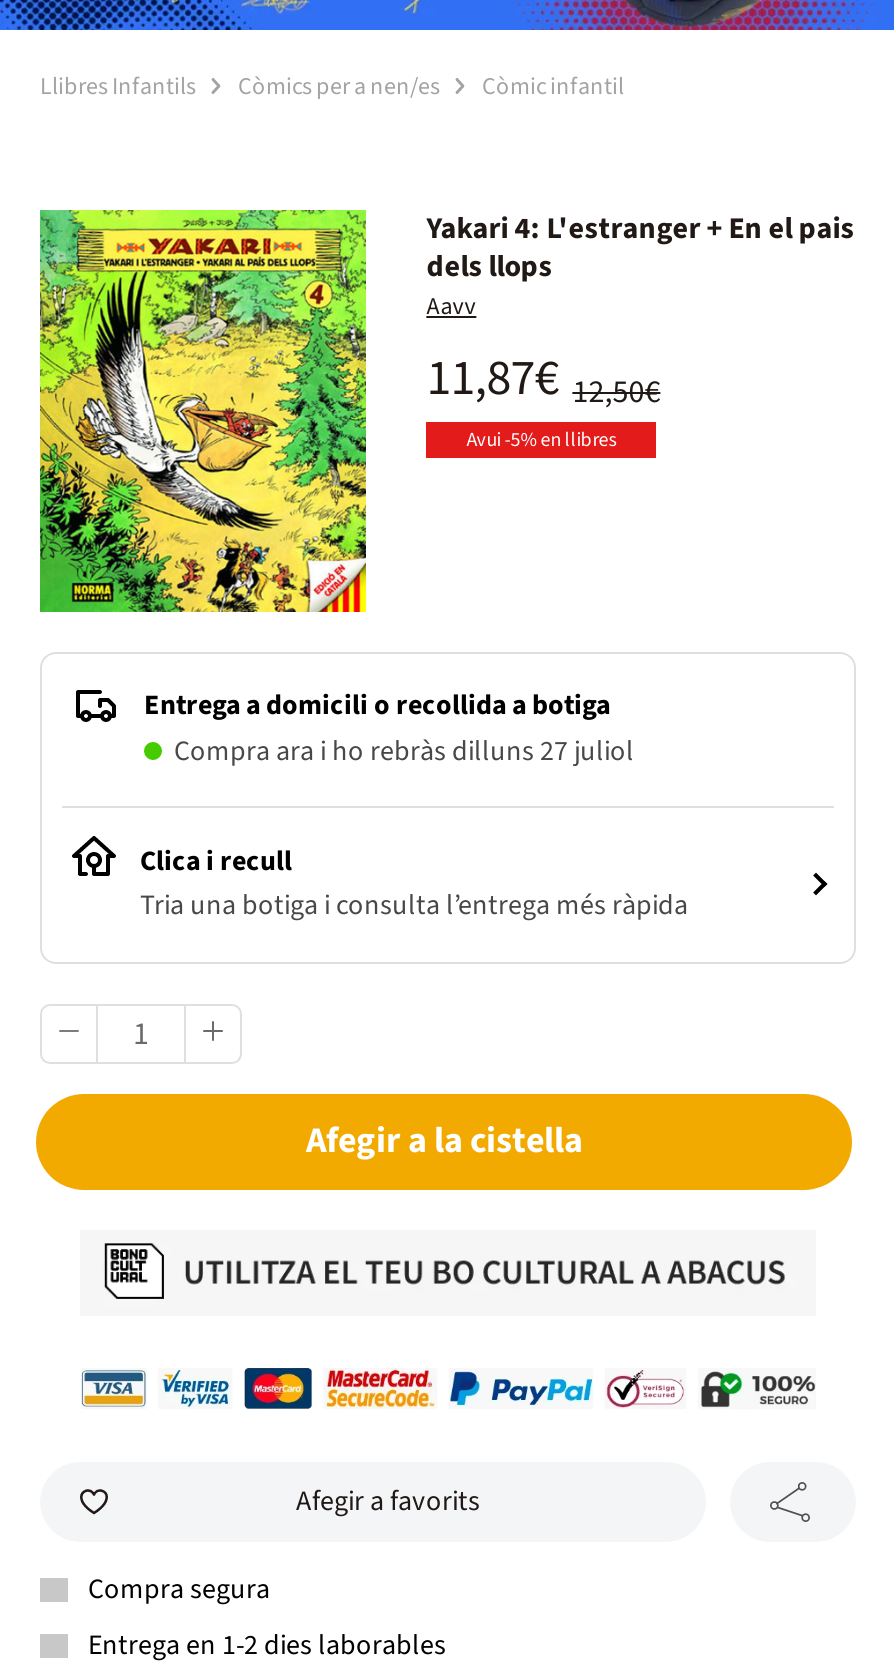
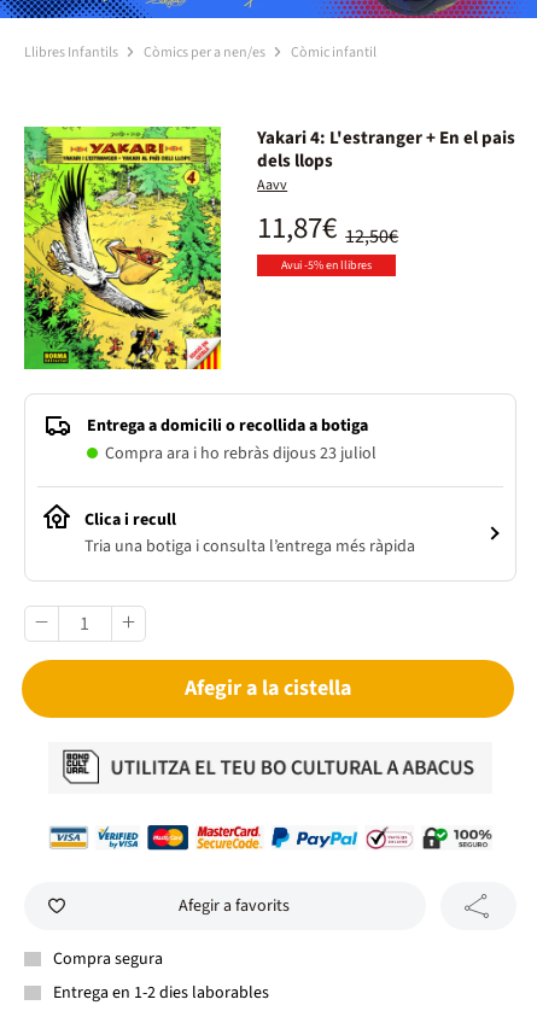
- Compra ara i ho rebràs dilluns 27 juliol
+ Compra ara i ho rebràs dijous 23 juliol
